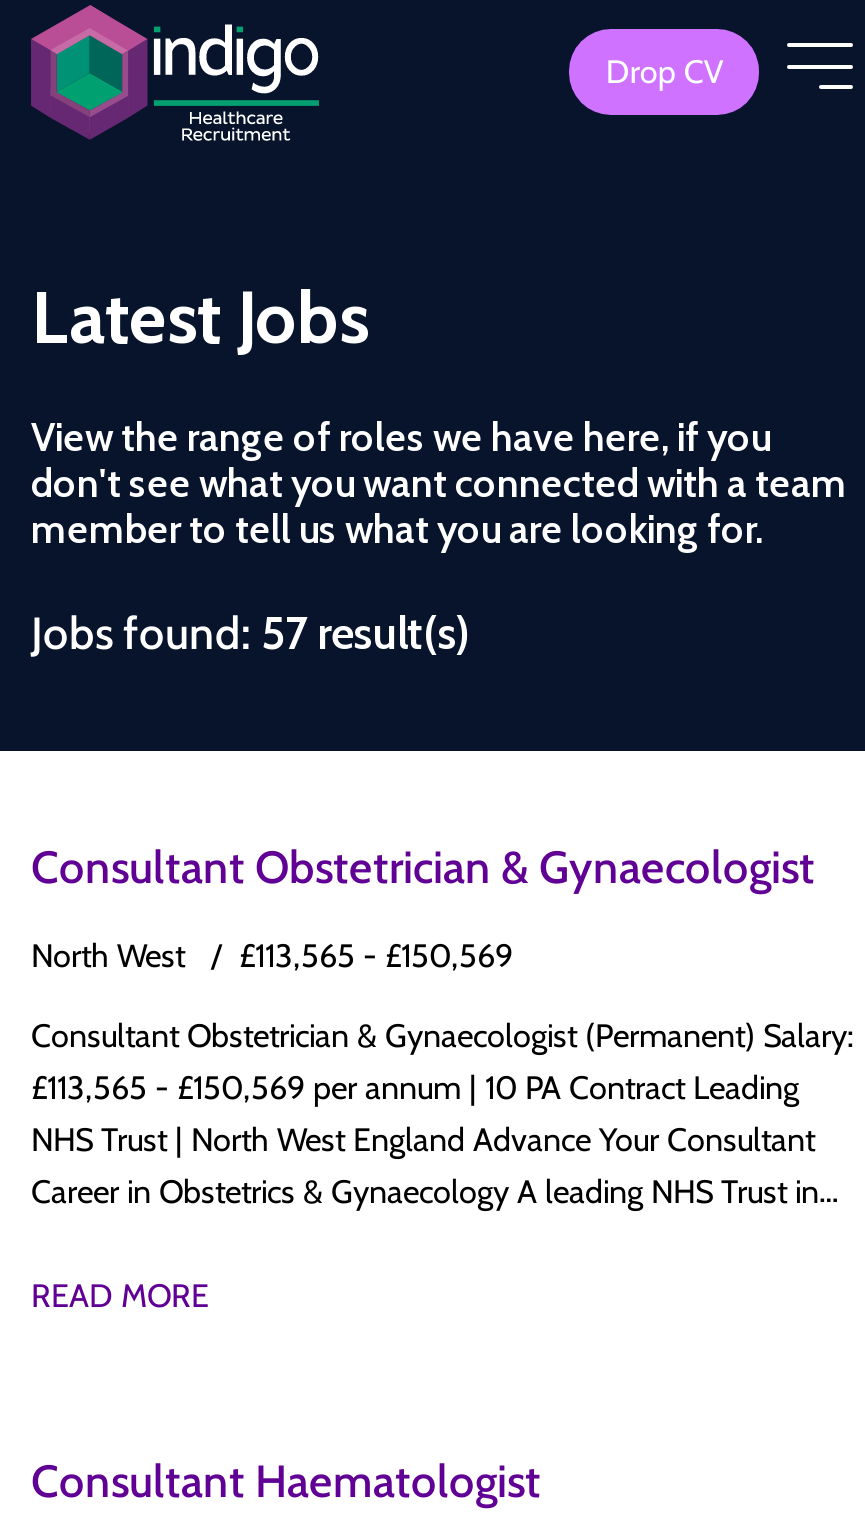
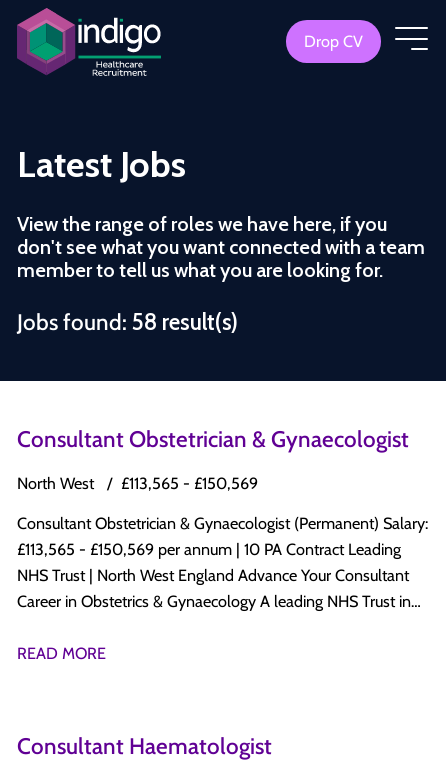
- Jobs found: 57 result(s)
+ Jobs found: 58 result(s)
